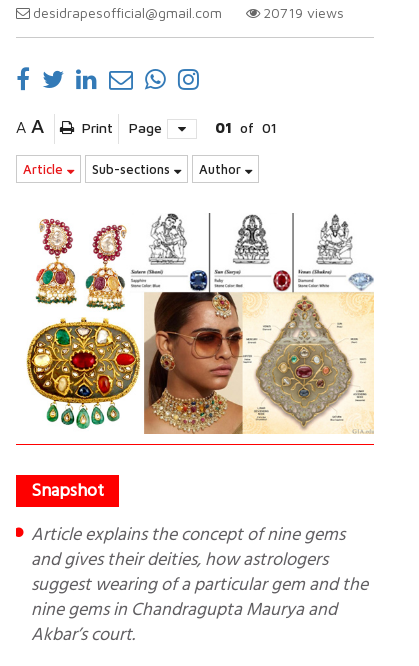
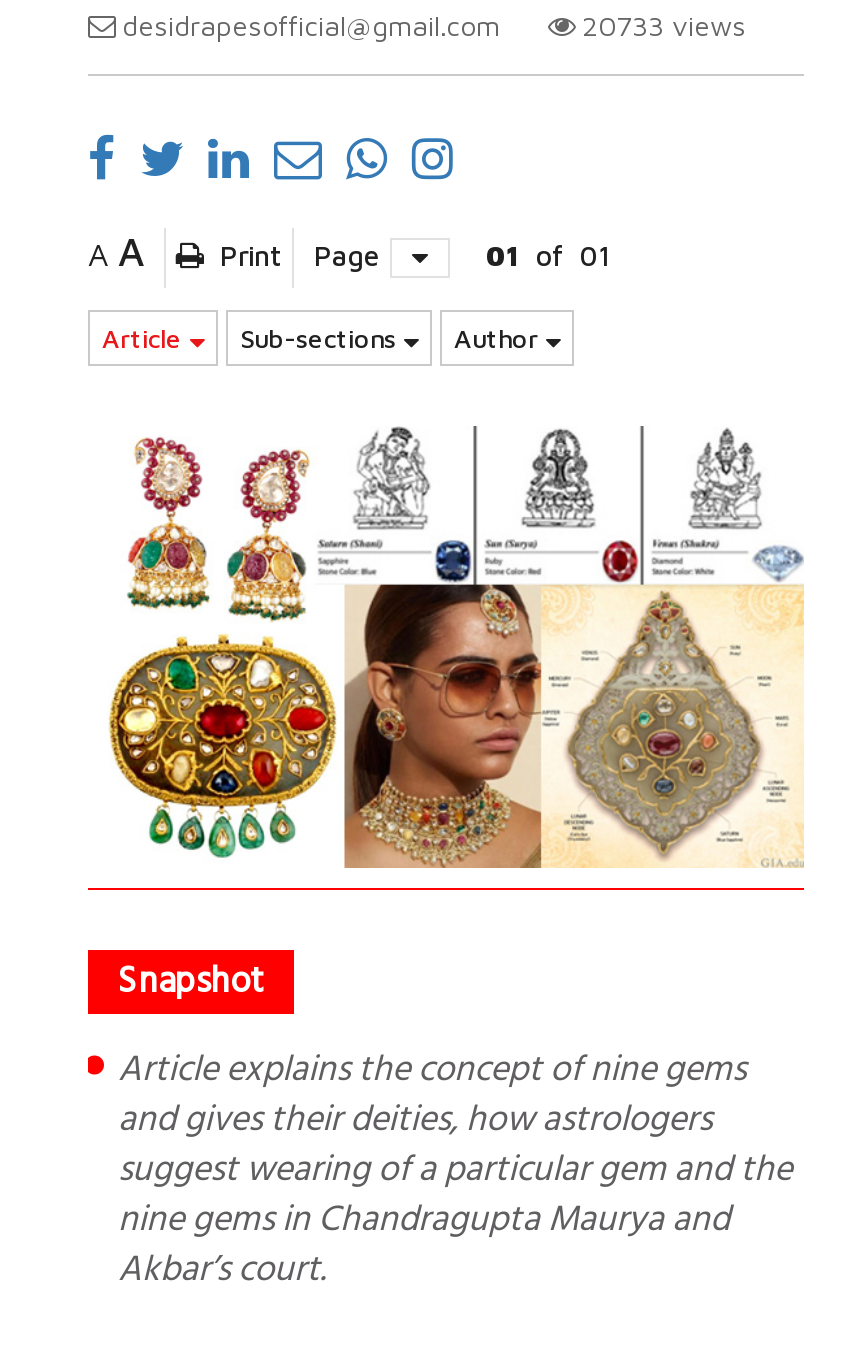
- 20719 views
+ 20733 views
